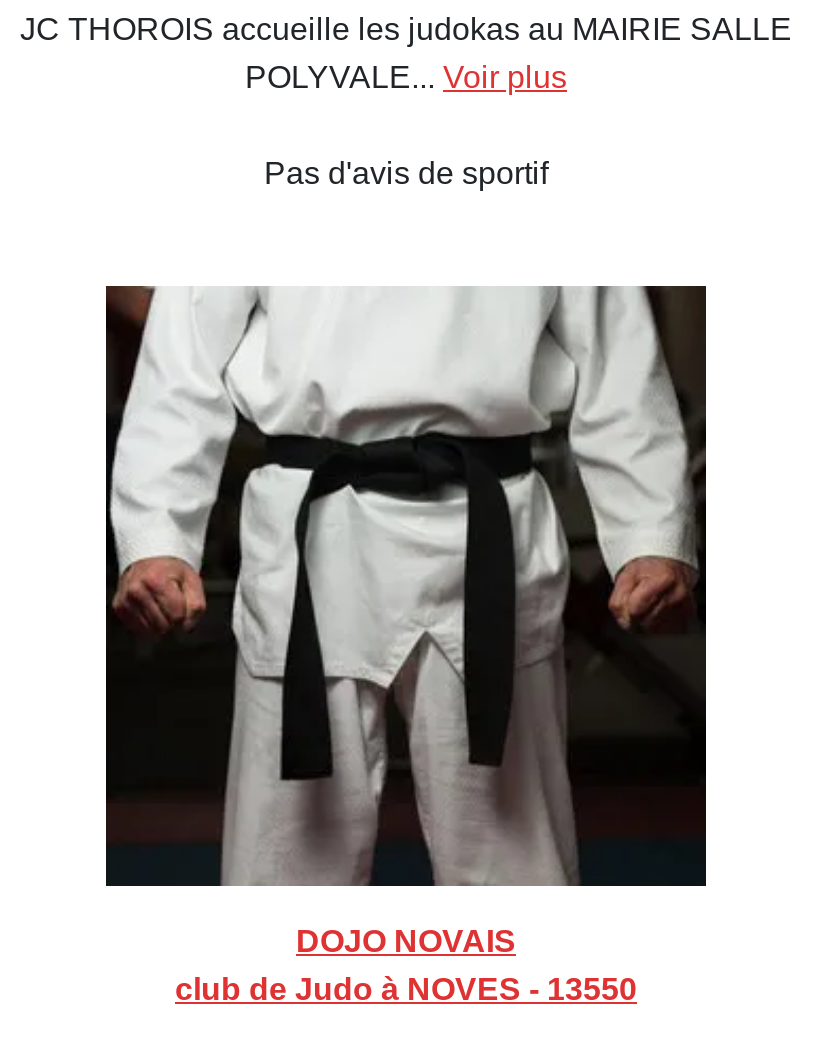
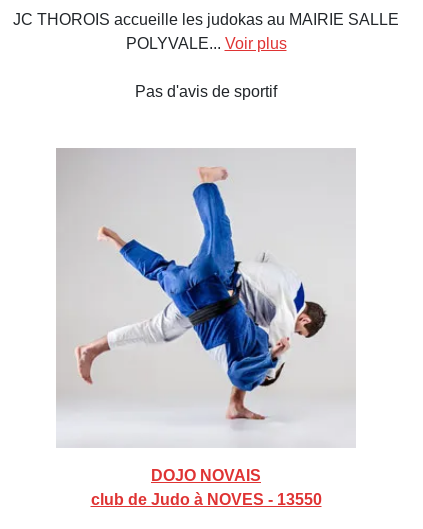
- [image]
+ [image]
